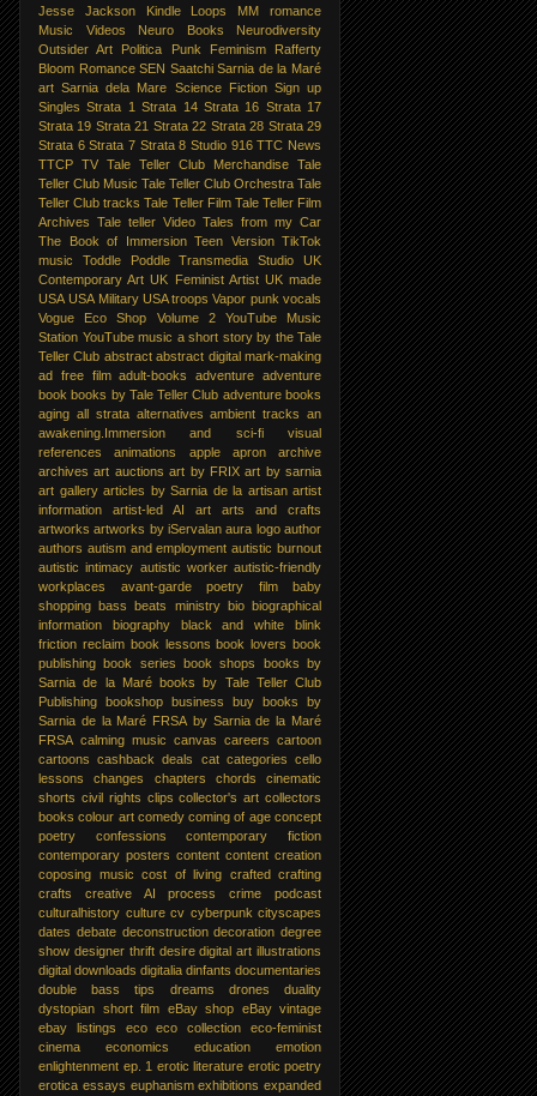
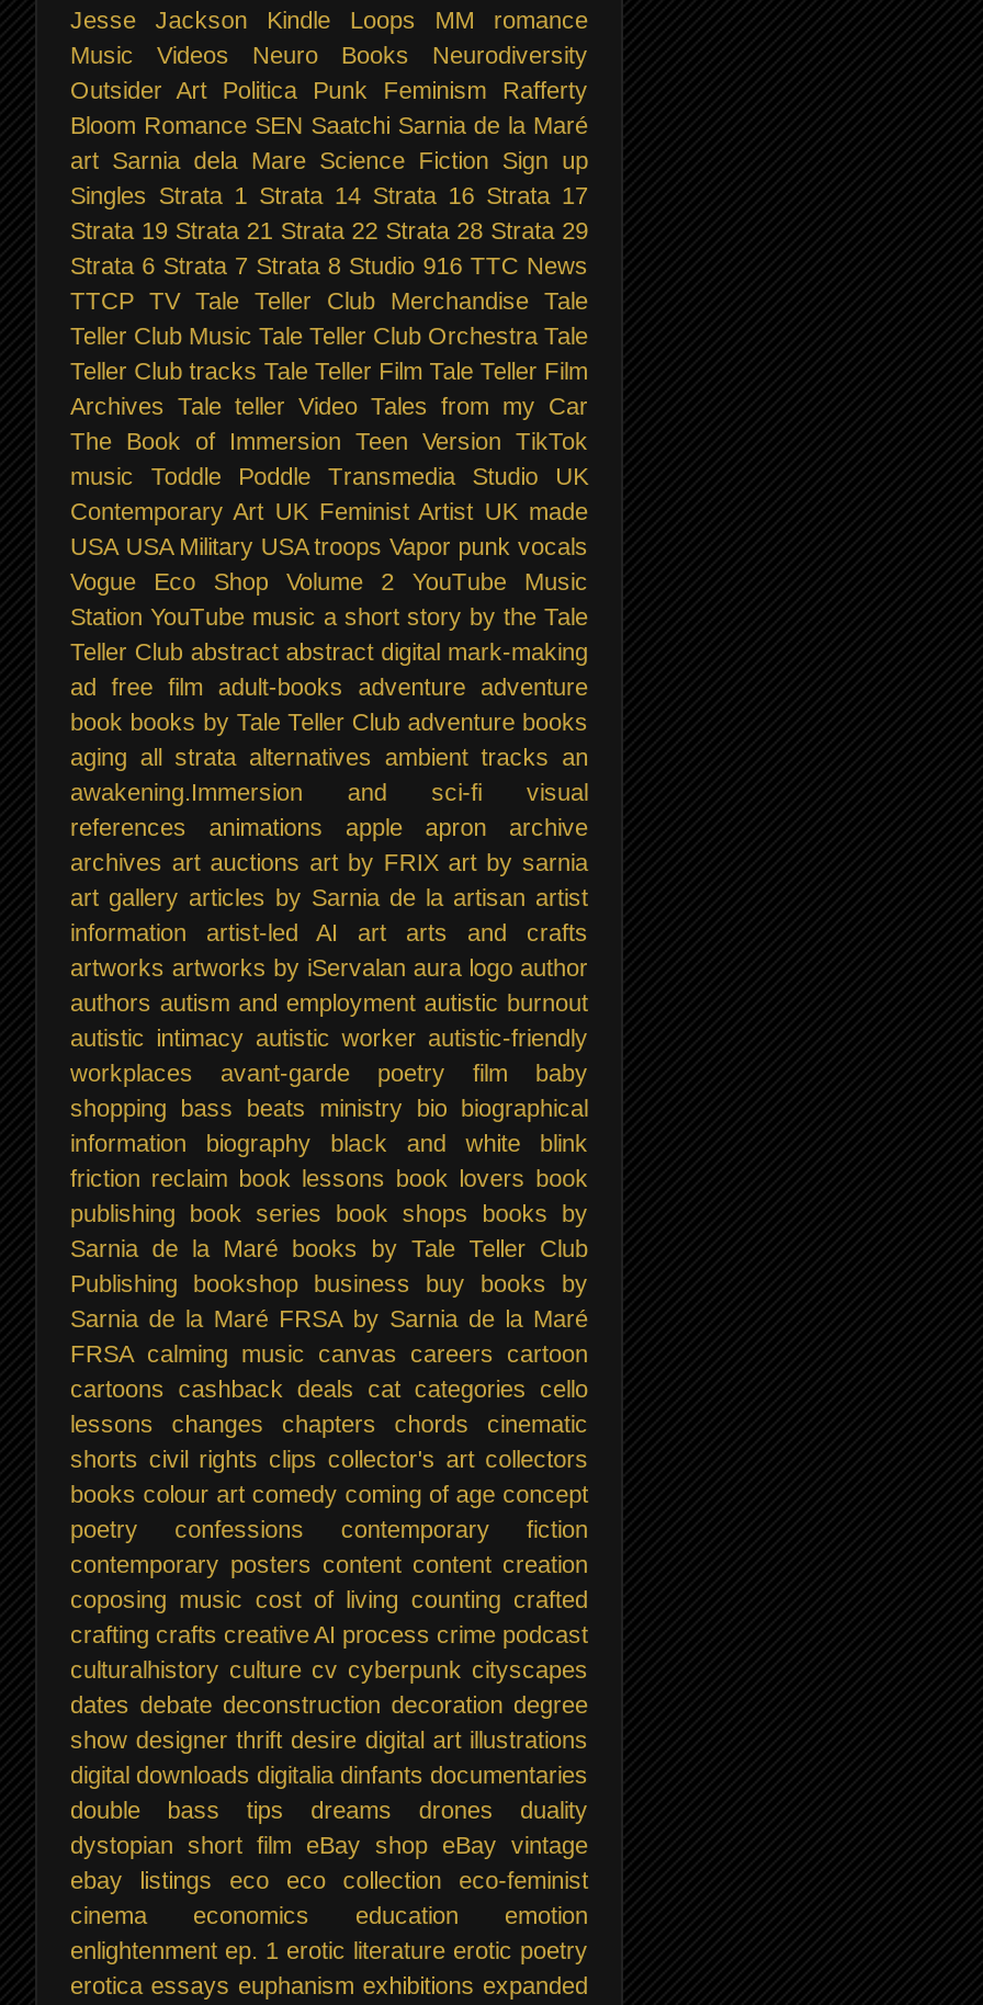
- coposing music cost of living crafted crafting
- crafts
- creative AI process
- crime podcast
+ coposing music cost of living counting crafted
+ crafting crafts creative AI process crime podcast
